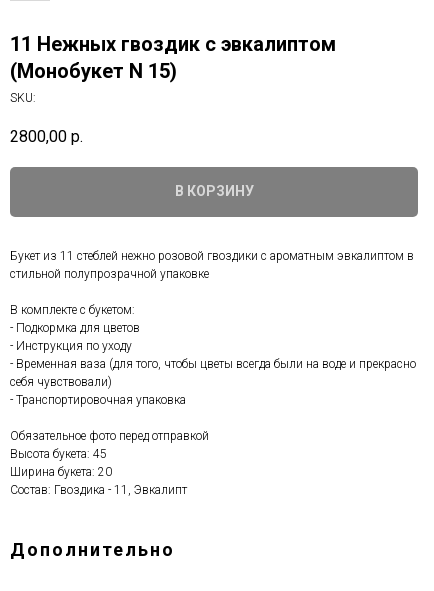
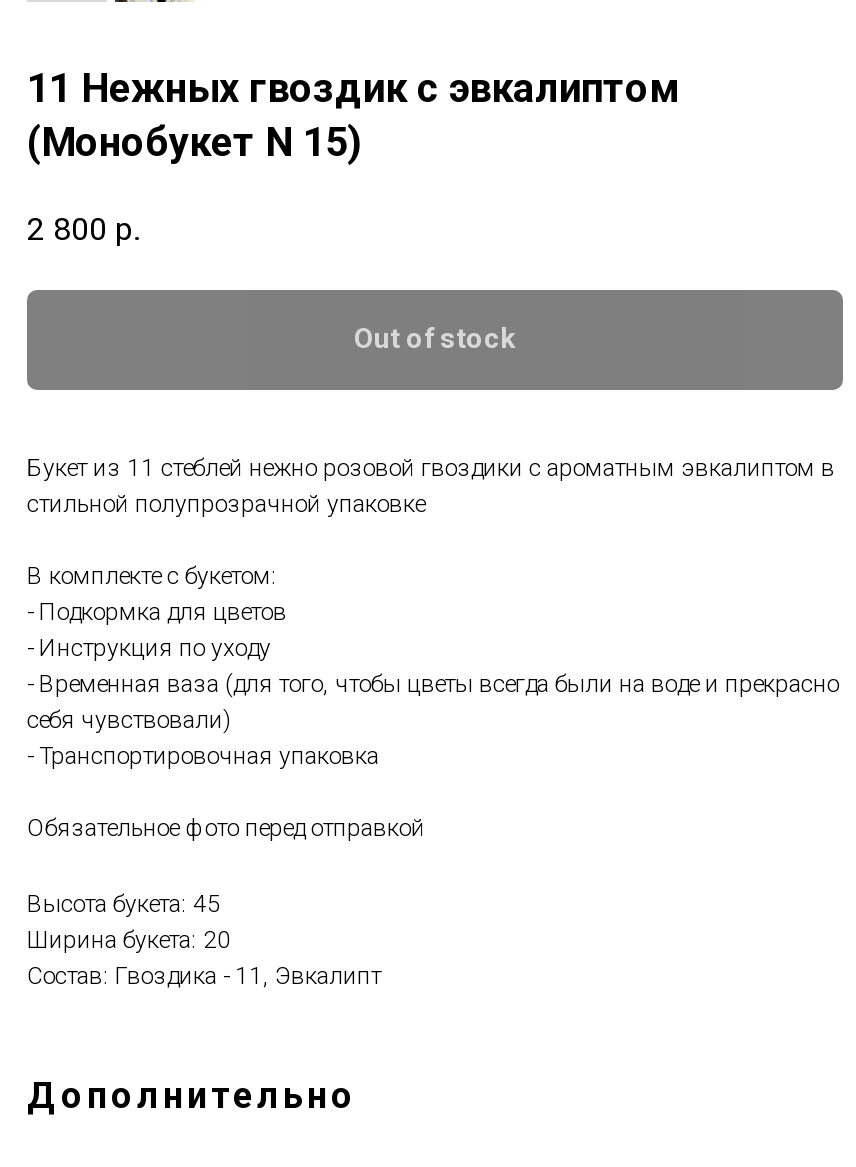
- SKU:
- 2800,00 р.
- В КОРЗИНУ
+ 2 800 р.
+ Out of stock

moved up: Букет из 11 стеблей нежно розовой гвоздики с ароматным эвкалиптом в | стильной полупрозрачной упаковке | В комплекте с букетом: | ... | - Транспортировочная упаковка | Обязательное фото перед отправкой
